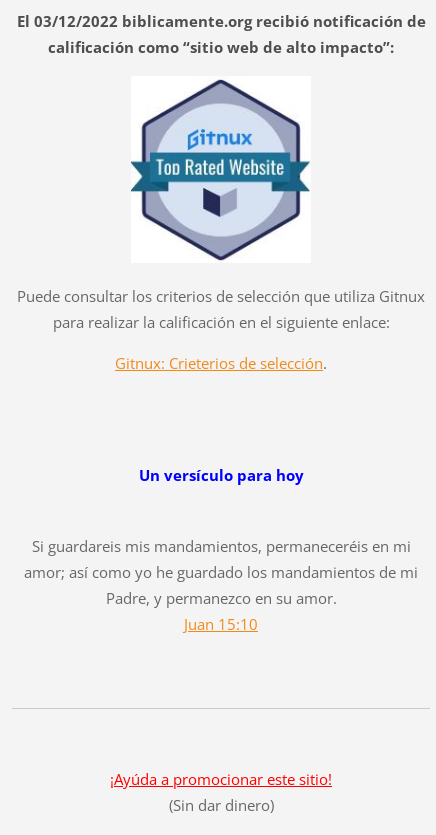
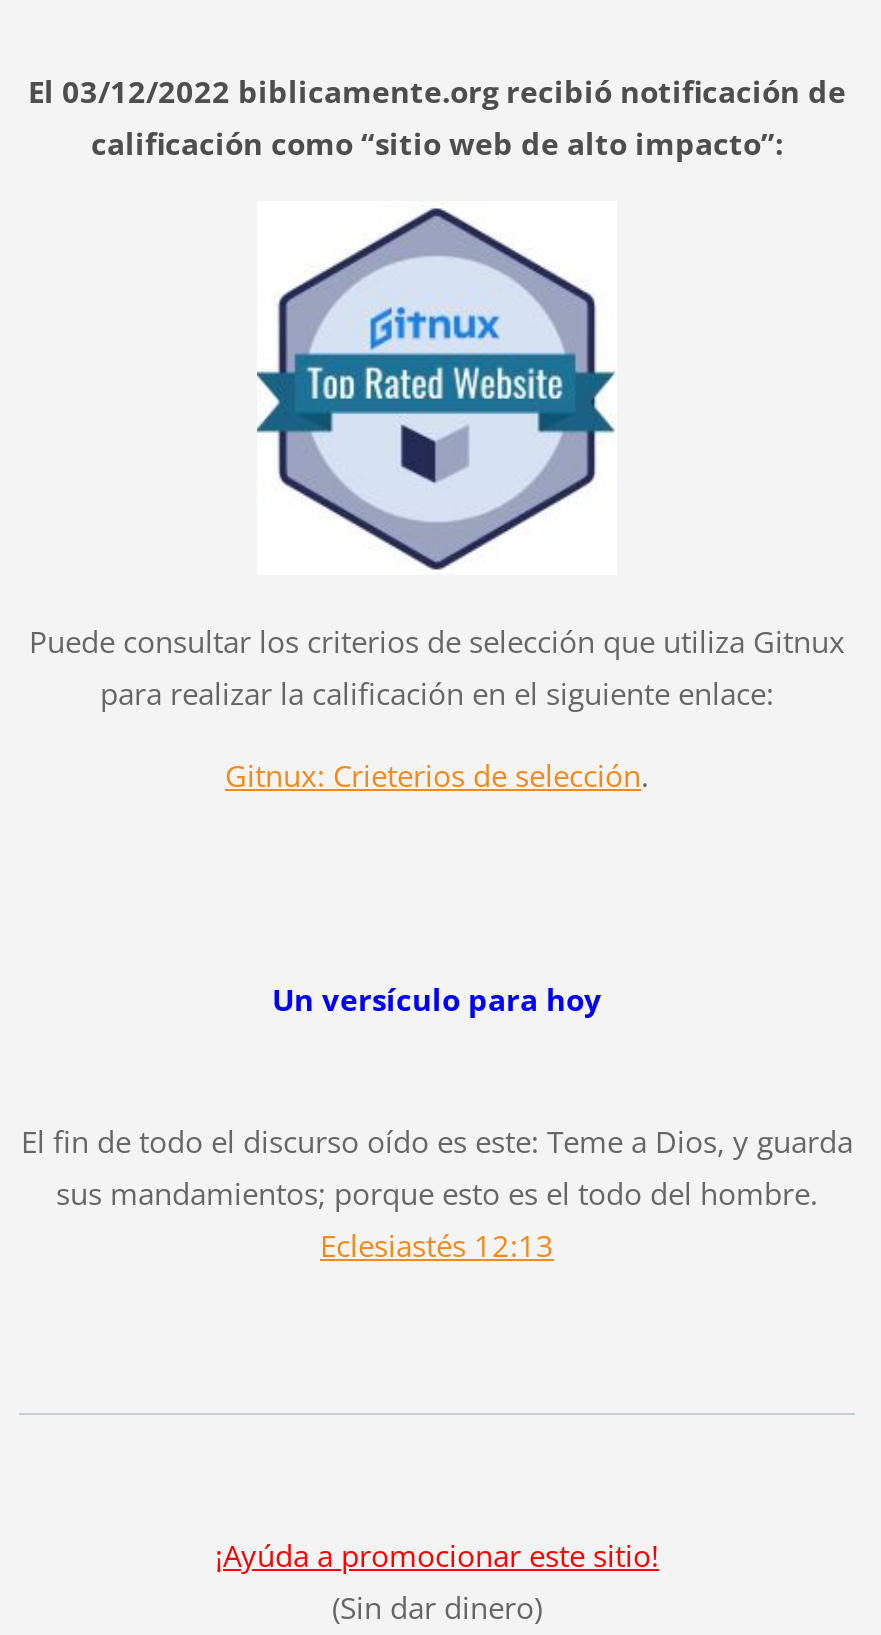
- Si guardareis mis mandamientos, permaneceréis en mi
- amor; así como yo he guardado los mandamientos de mi
- Padre, y permanezco en su amor.
- Juan 15:10
+ El fin de todo el discurso oído es este: Teme a Dios, y guarda
+ sus mandamientos; porque esto es el todo del hombre.
+ Eclesiastés 12:13
